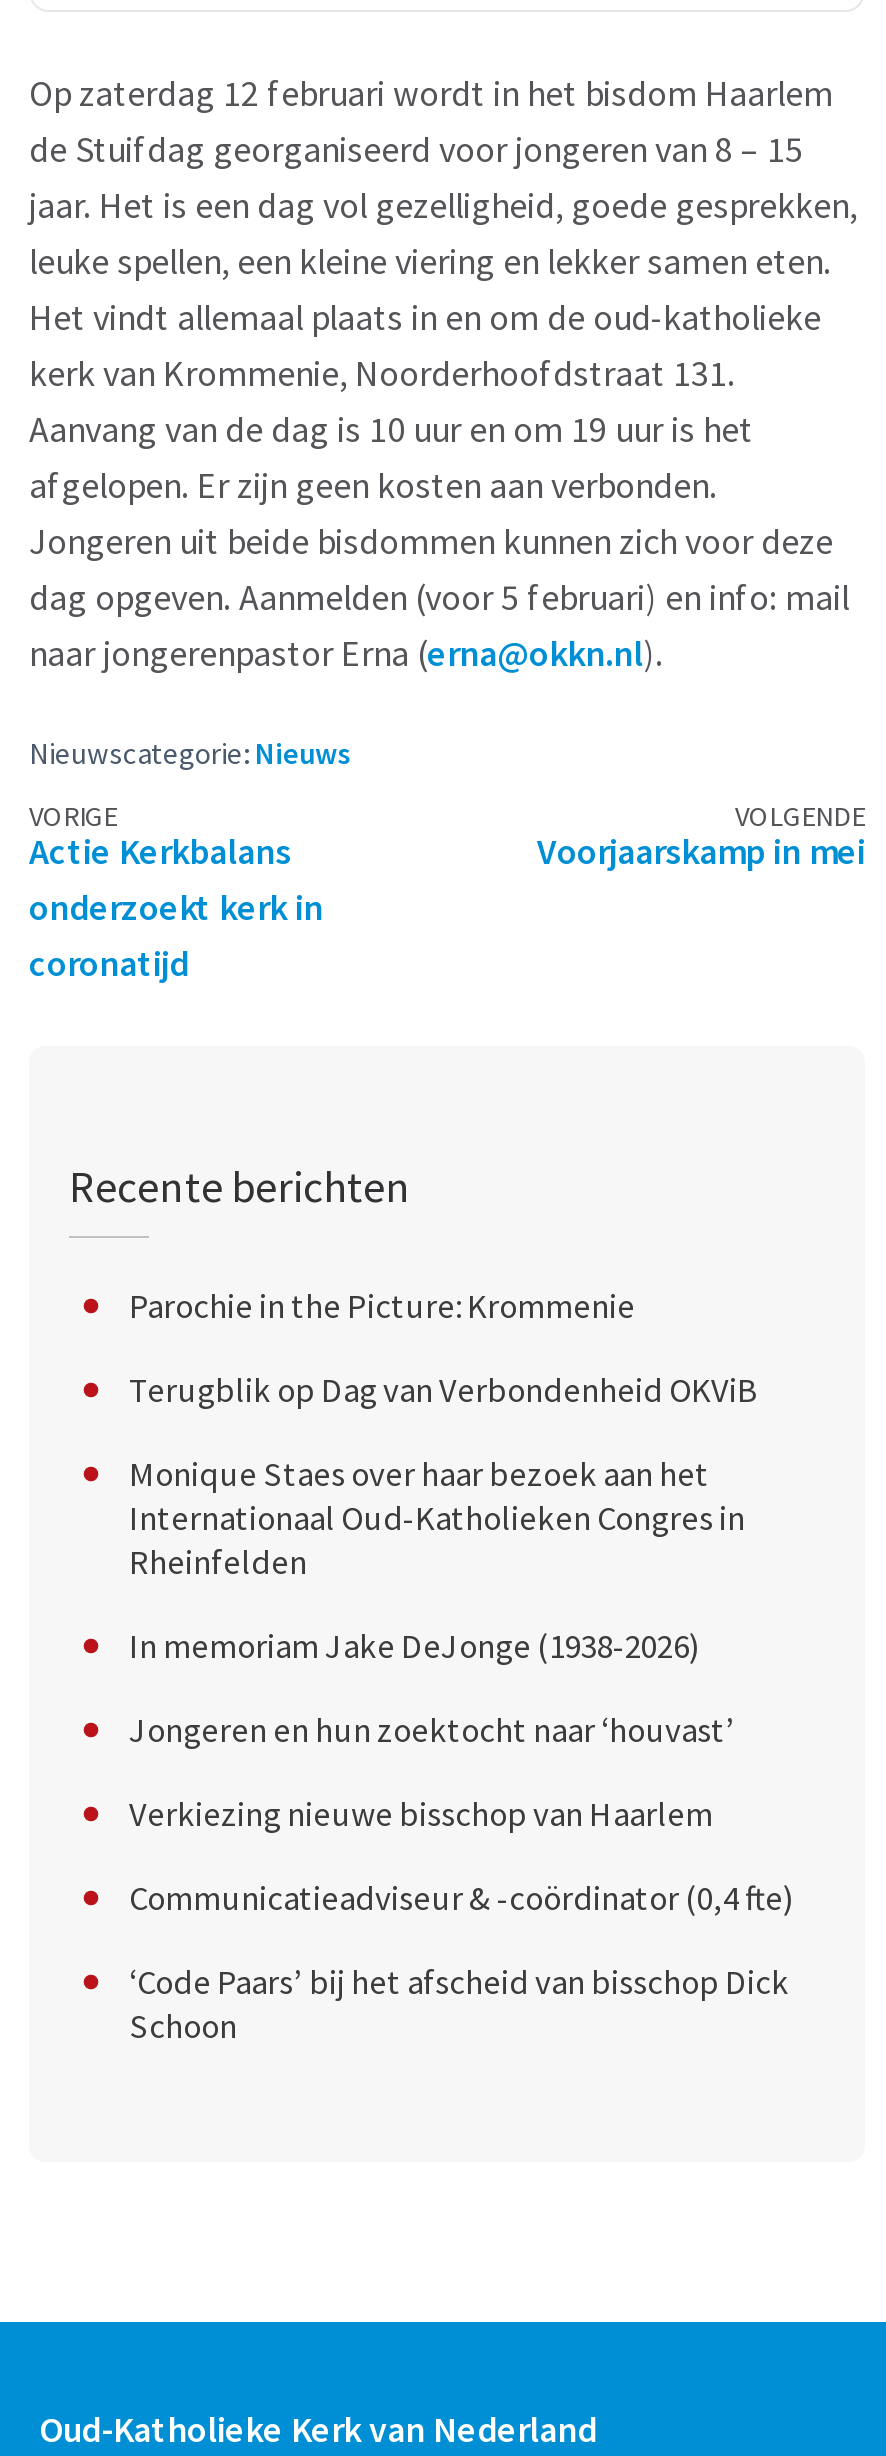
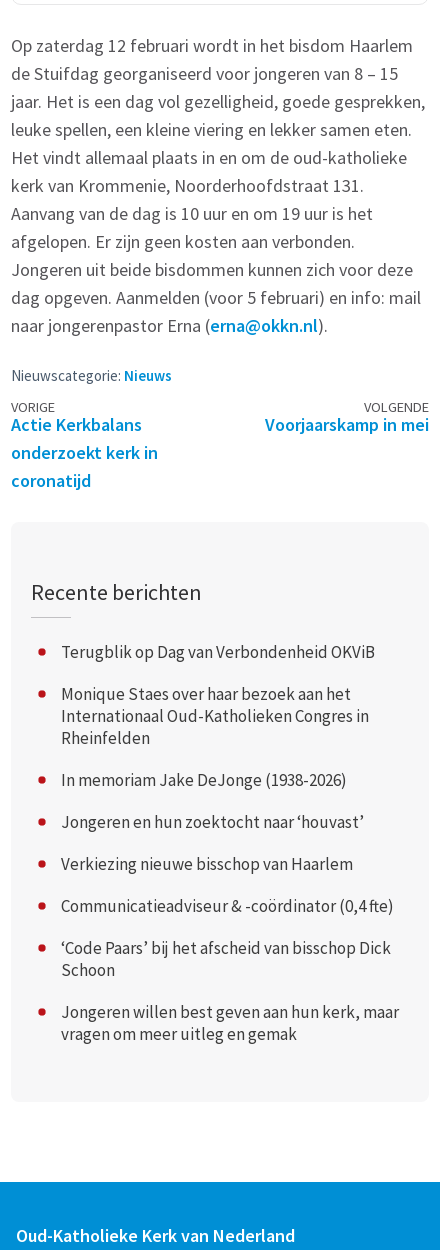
- Parochie in the Picture: Krommenie

moved up: Terugblik op Dag van Verbondenheid OKViB | Monique Staes over haar bezoek aan het | Internationaal Oud-Katholieken Congres in | ... | ‘Code Paars’ bij het afscheid van bisschop Dick | Schoon

+ Jongeren willen best geven aan hun kerk, maar
+ vragen om meer uitleg en gemak
